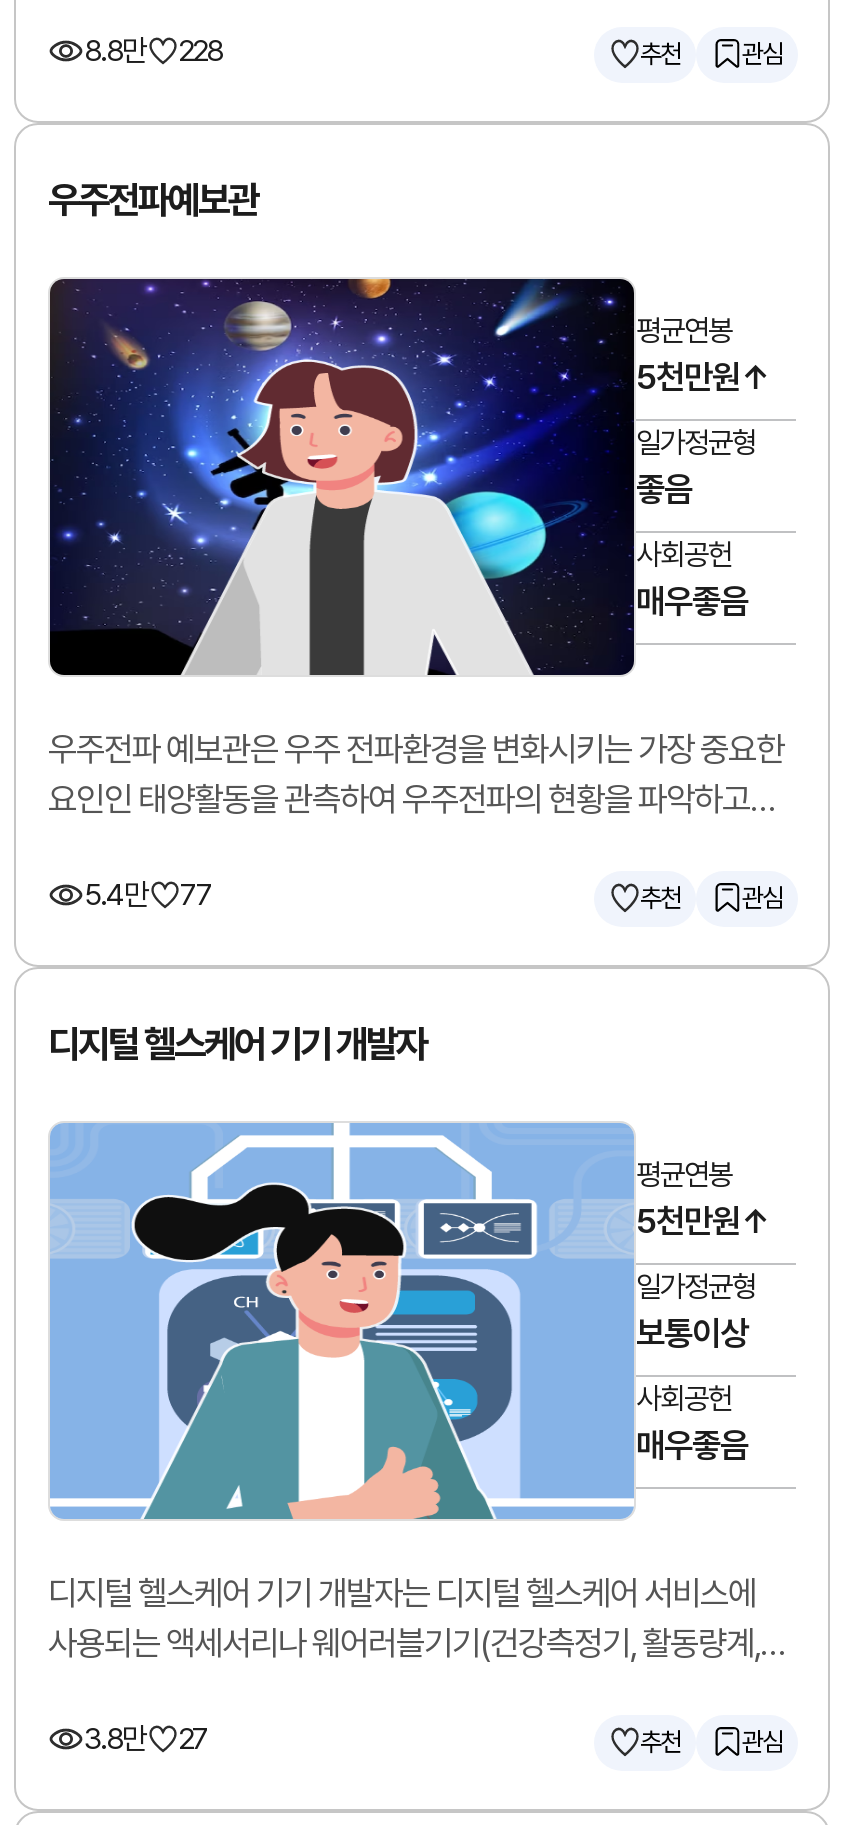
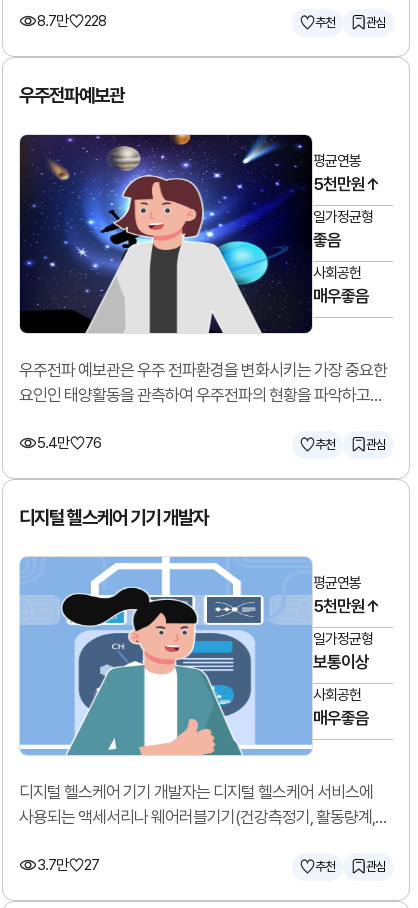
- 8.8만 228
+ 8.7만 228

- 5.4만 77
+ 5.4만 76

- 3.8만 27
+ 3.7만 27
